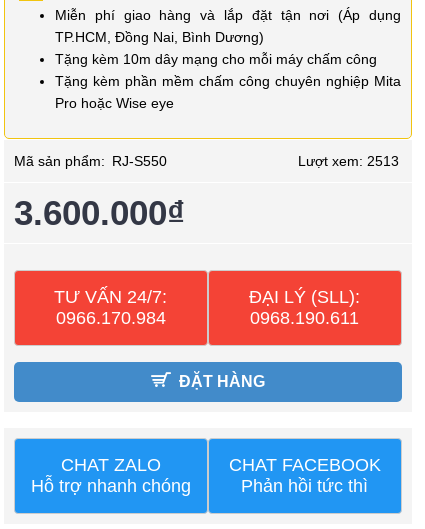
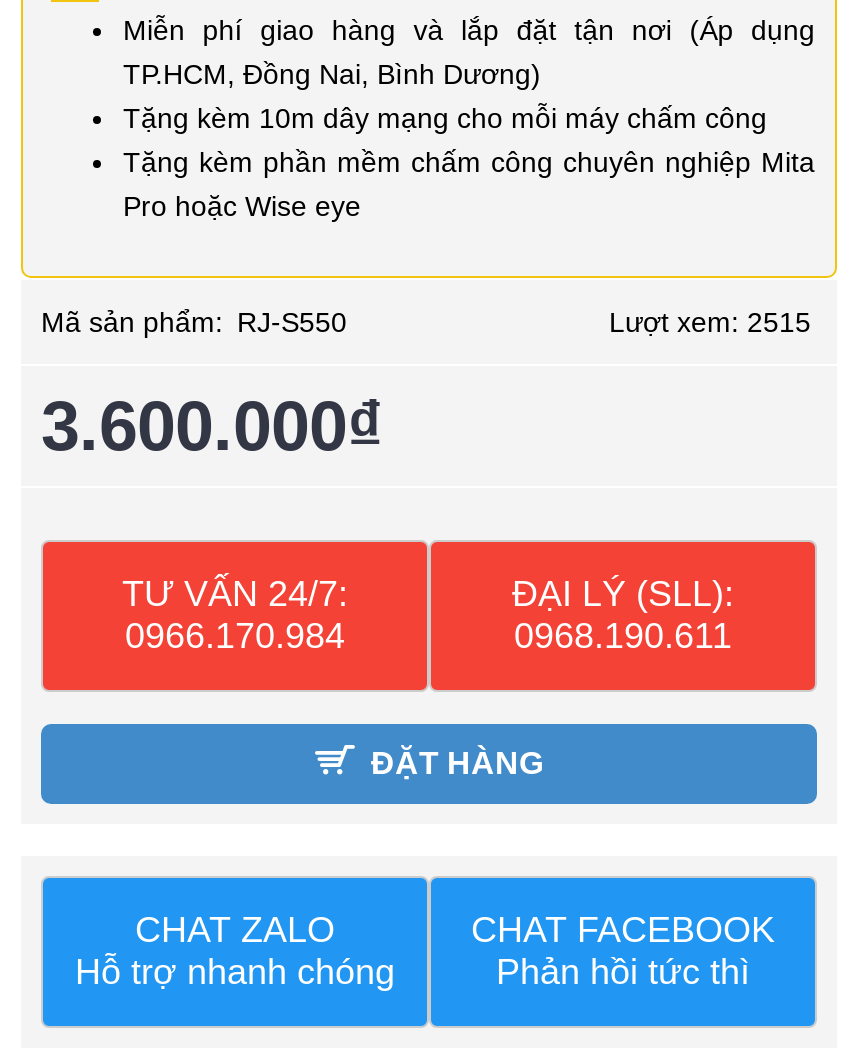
- Lượt xem: 2513
+ Lượt xem: 2515
